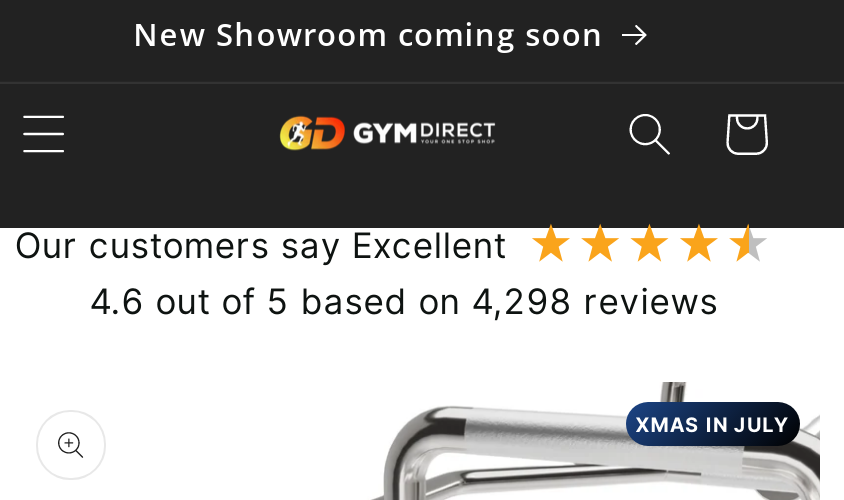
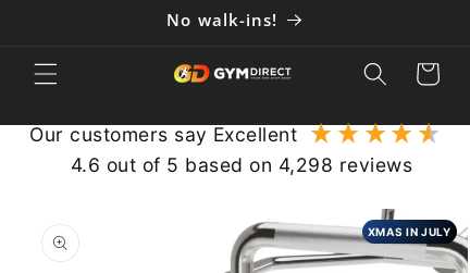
- New Showroom coming soon
+ No walk-ins!
